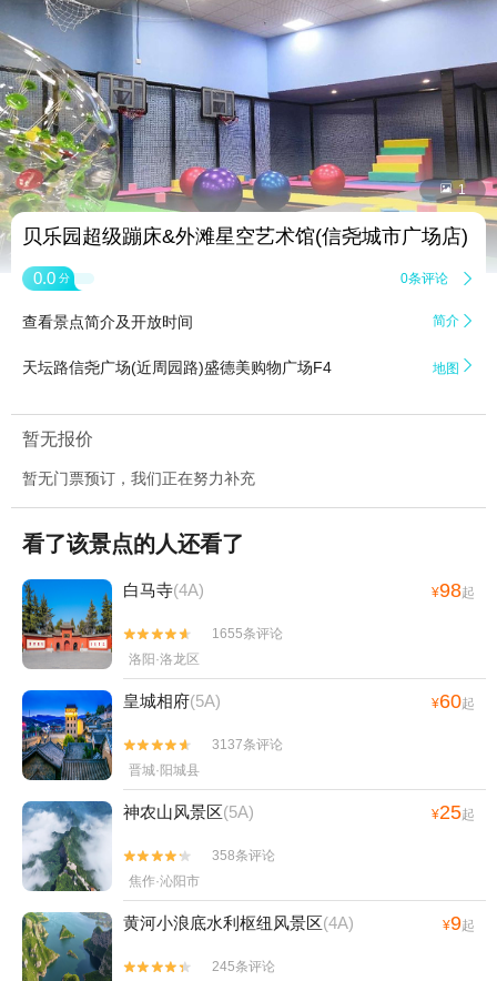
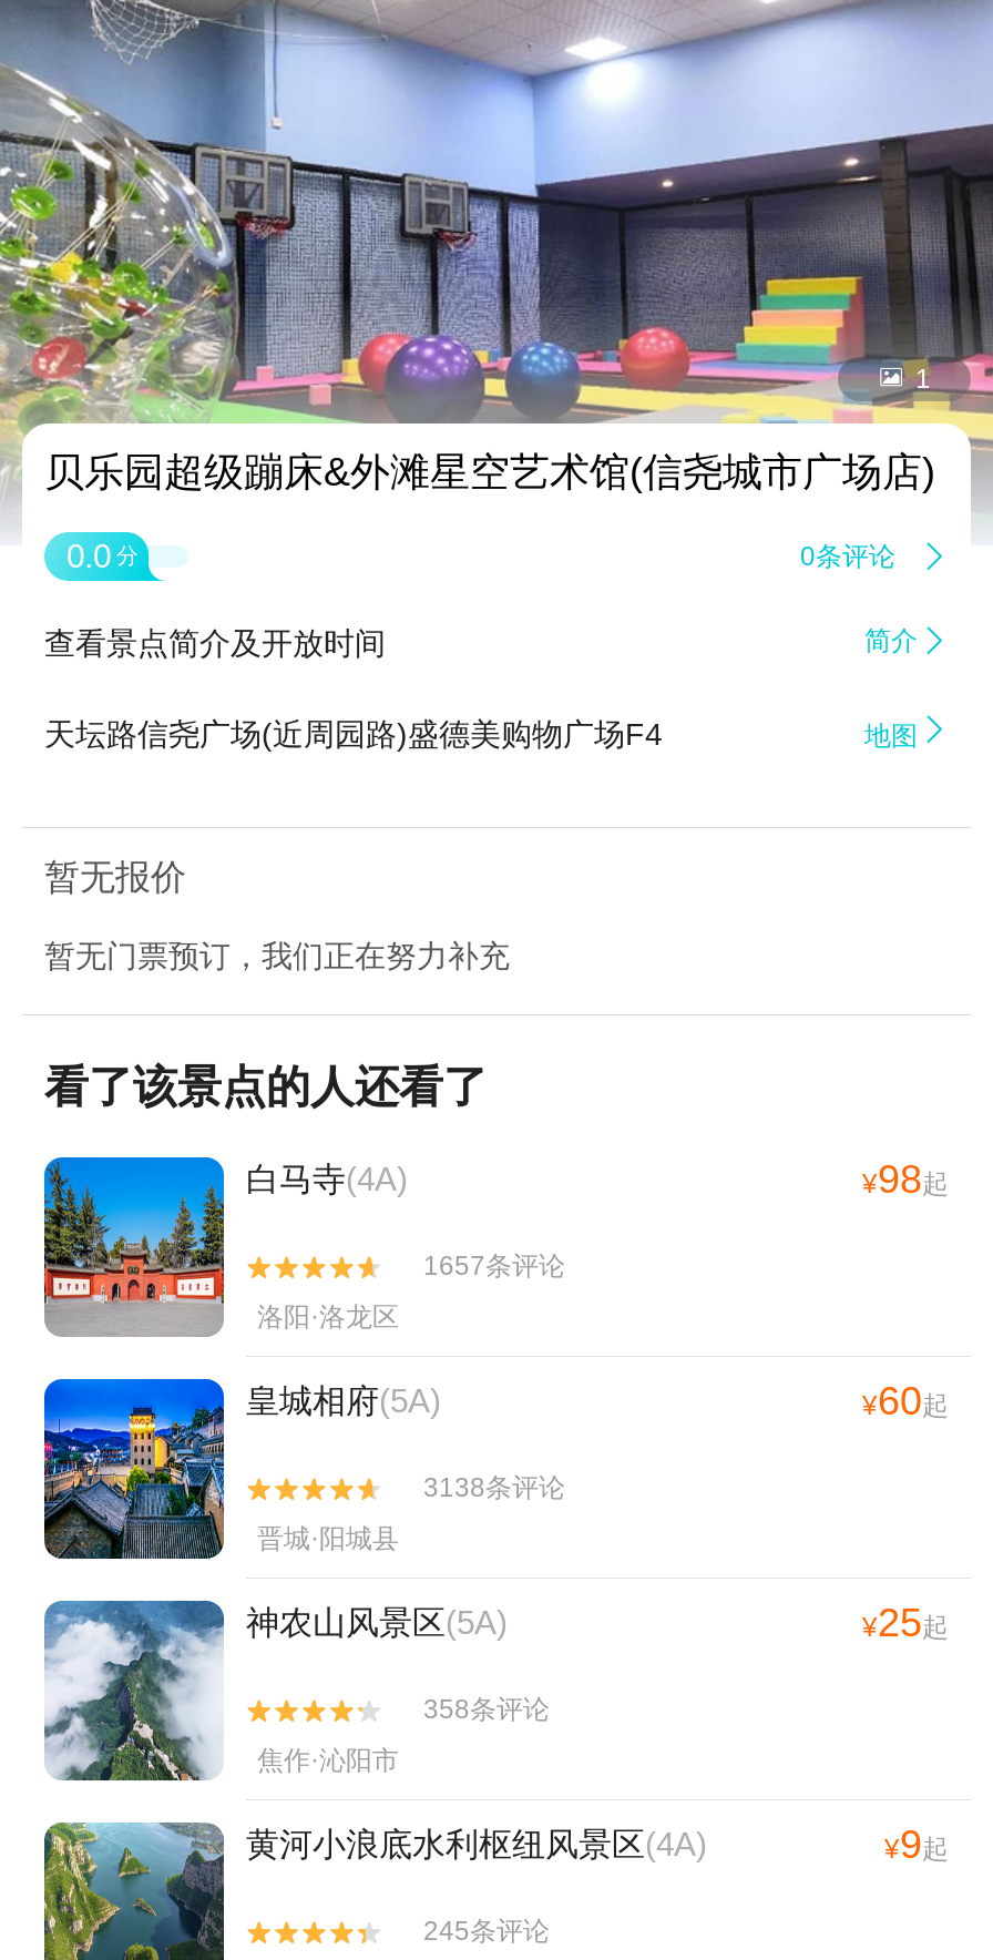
- 1655条评论
+ 1657条评论

- 3137条评论
+ 3138条评论
